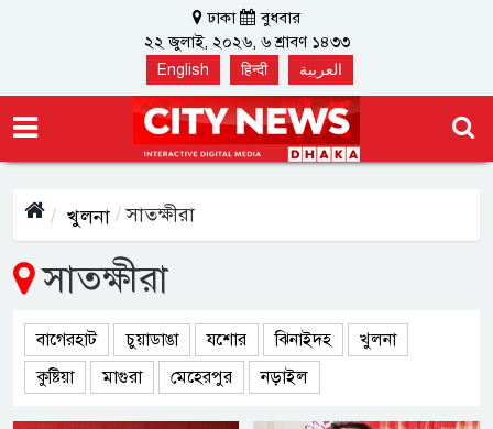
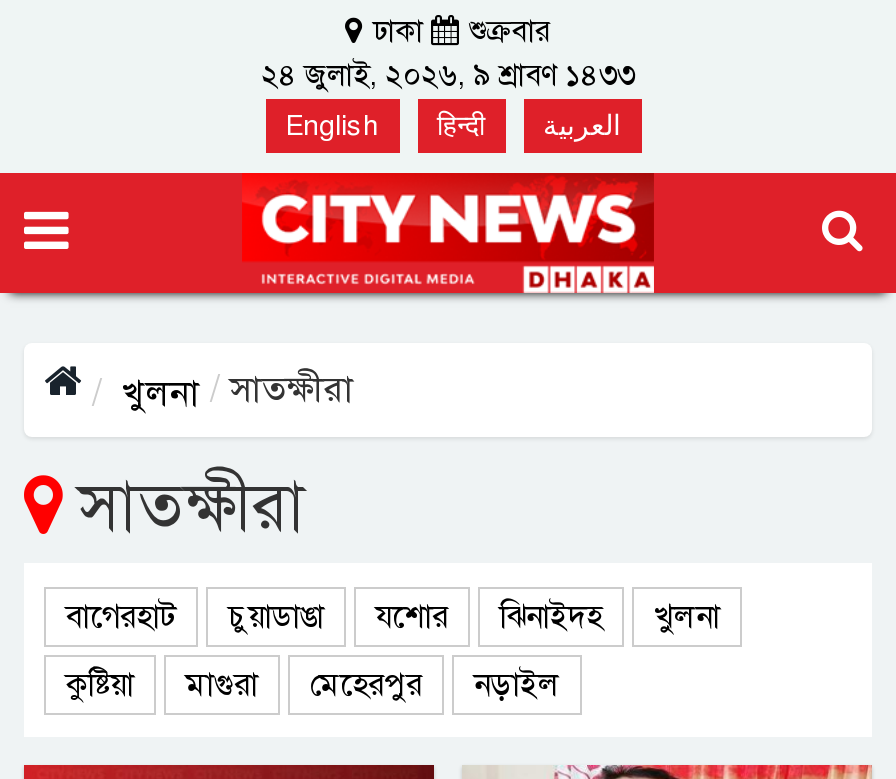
- বুধবার
- ২২ জুলাই, ২০২৬, ৬ শ্রাবণ ১৪৩৩
+ শুক্রবার
+ ২৪ জুলাই, ২০২৬, ৯ শ্রাবণ ১৪৩৩
